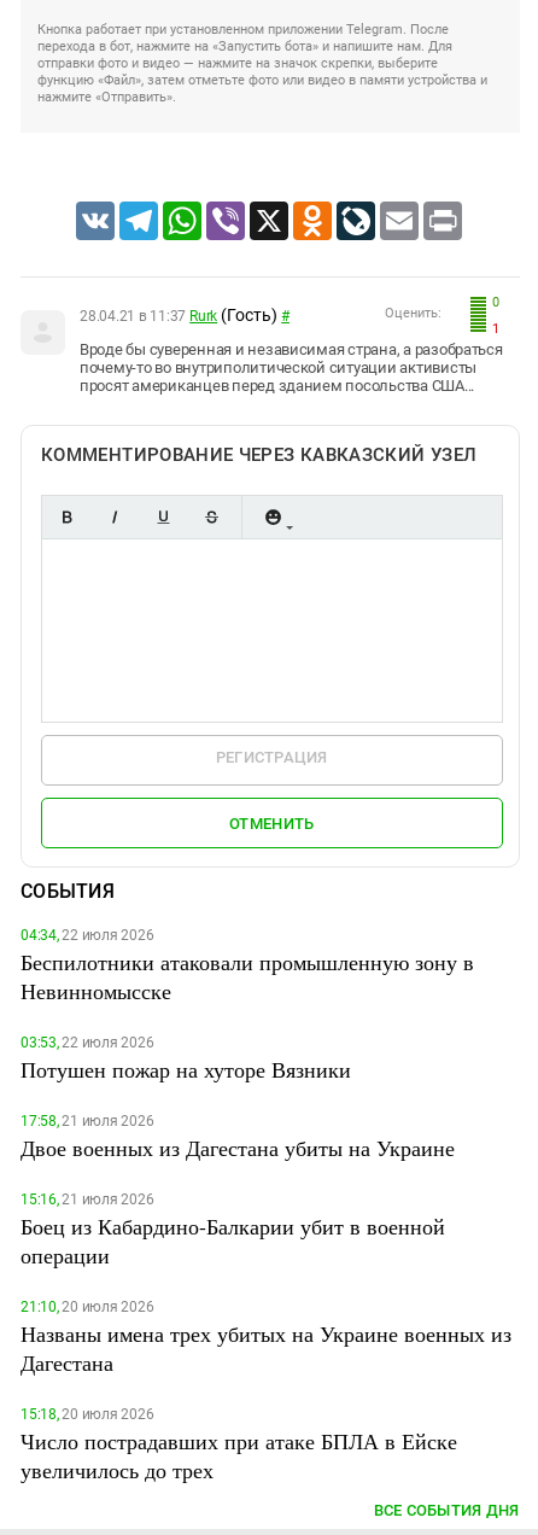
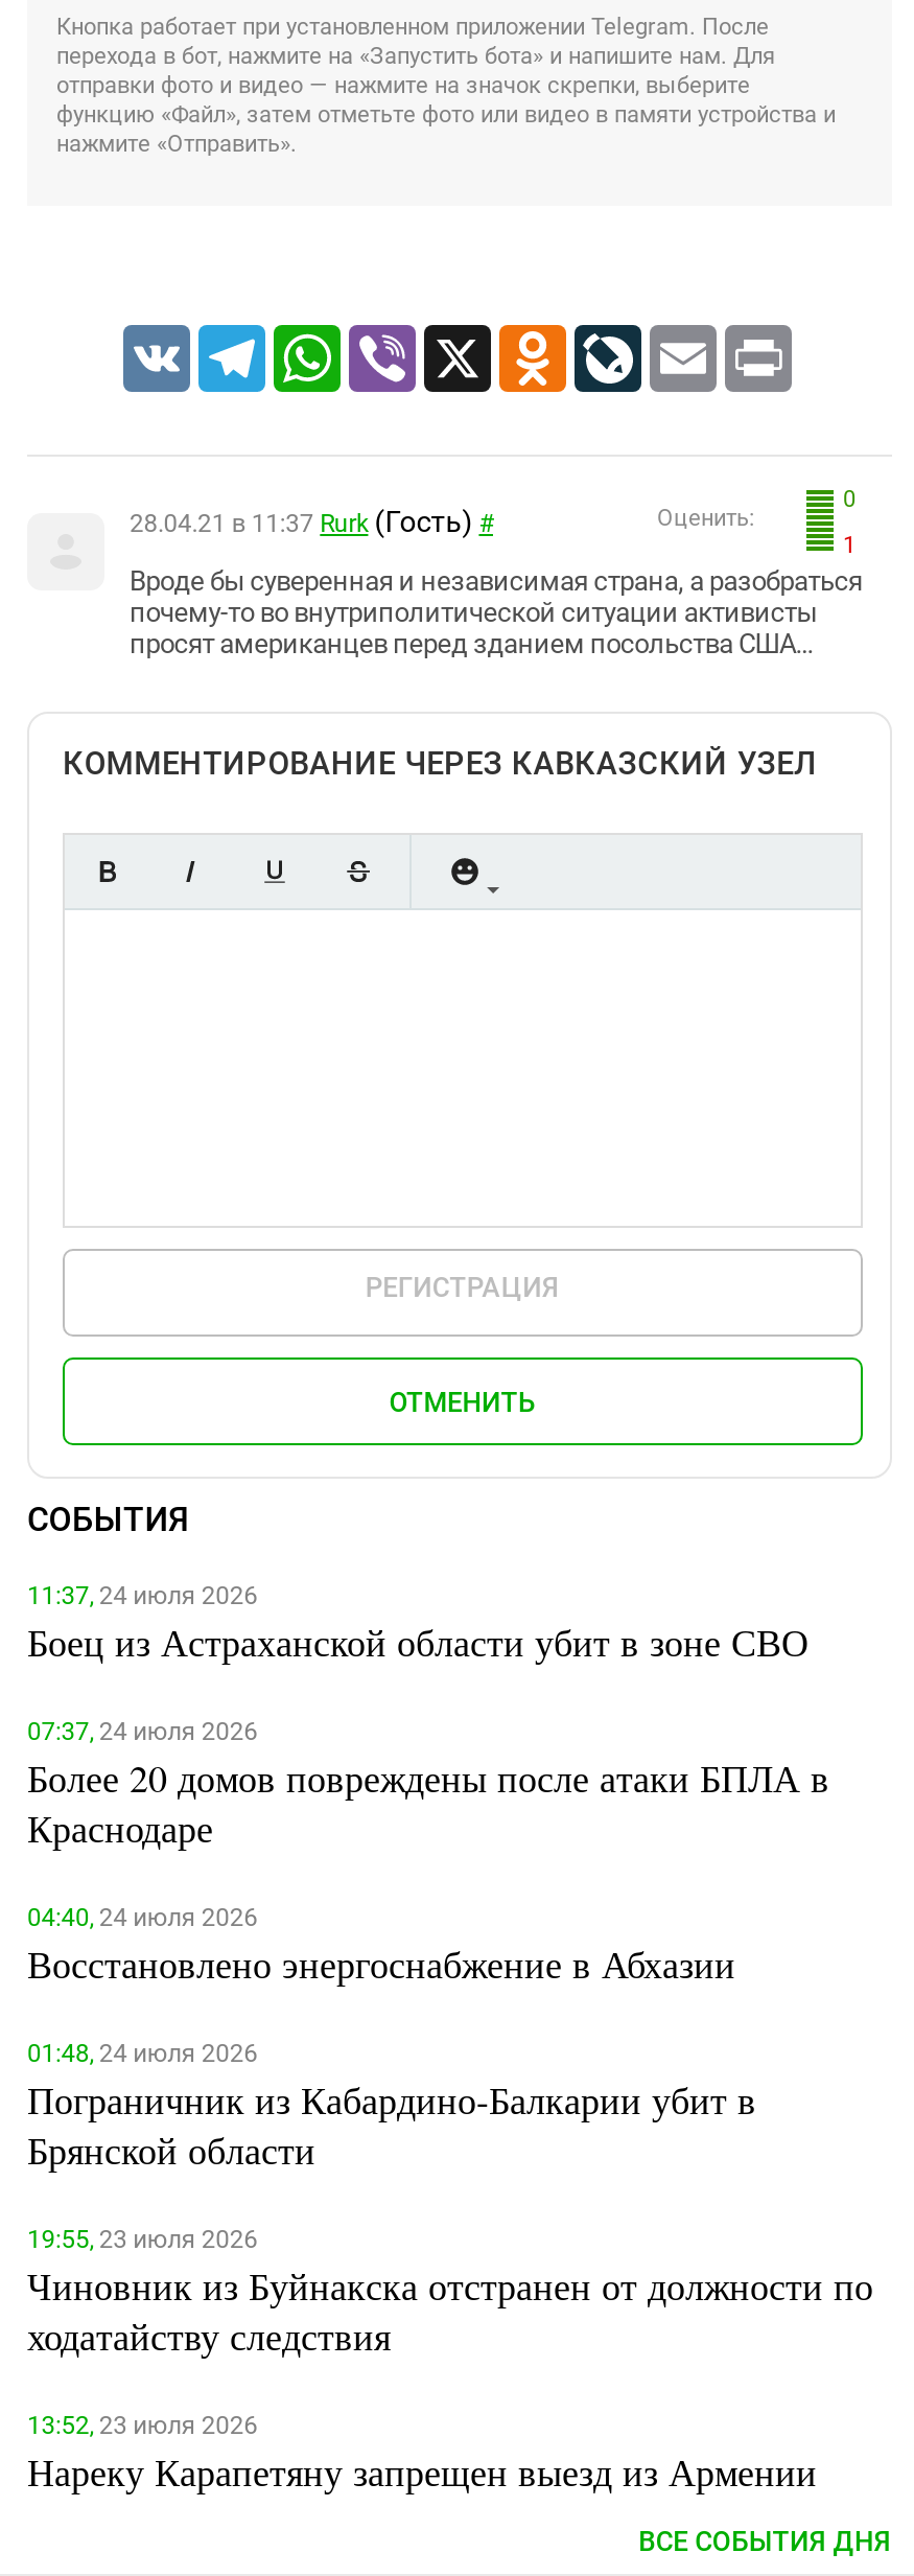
- 04:34, 22 июля 2026
- Беспилотники атаковали промышленную зону в
- Невинномысске
+ 11:37, 24 июля 2026
+ Боец из Астраханской области убит в зоне СВО

- 03:53, 22 июля 2026
- Потушен пожар на хуторе Вязники
+ 07:37, 24 июля 2026
+ Более 20 домов повреждены после атаки БПЛА в
+ Краснодаре

- 17:58, 21 июля 2026
- Двое военных из Дагестана убиты на Украине
+ 04:40, 24 июля 2026
+ Восстановлено энергоснабжение в Абхазии

- 15:16, 21 июля 2026
- Боец из Кабардино-Балкарии убит в военной
- операции
+ 01:48, 24 июля 2026
+ Пограничник из Кабардино-Балкарии убит в
+ Брянской области

- 21:10, 20 июля 2026
- Названы имена трех убитых на Украине военных из
- Дагестана
+ 19:55, 23 июля 2026
+ Чиновник из Буйнакска отстранен от должности по
+ ходатайству следствия

- 15:18, 20 июля 2026
- Число пострадавших при атаке БПЛА в Ейске
- увеличилось до трех
+ 13:52, 23 июля 2026
+ Нареку Карапетяну запрещен выезд из Армении
